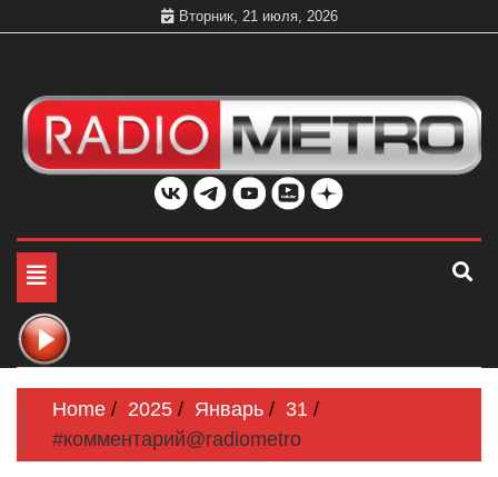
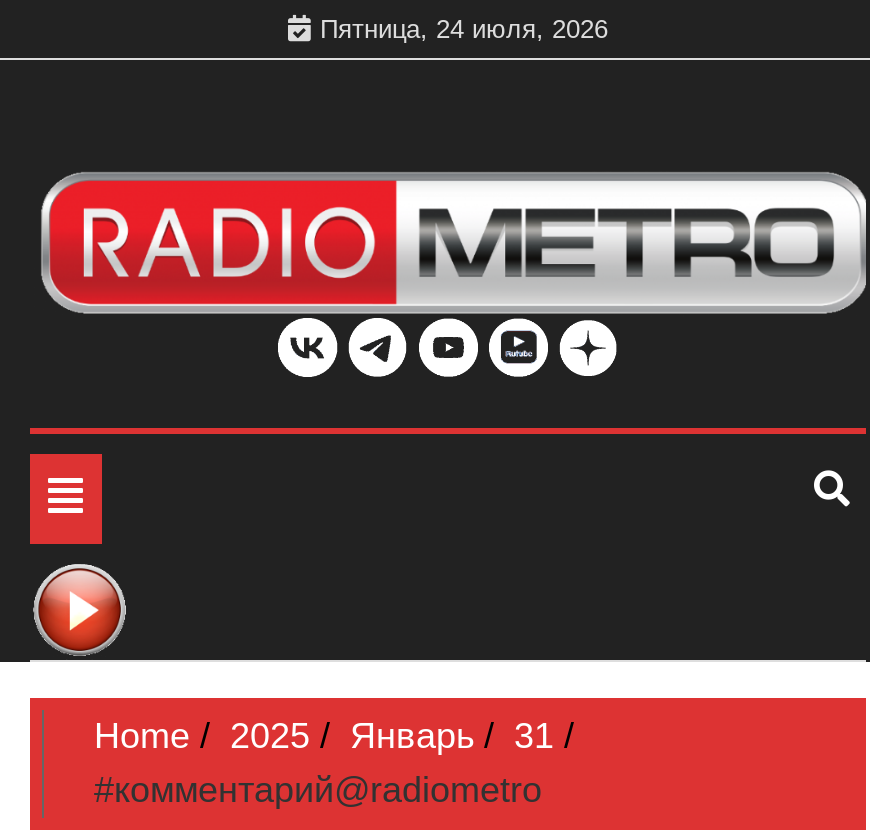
- Вторник, 21 июля, 2026
+ Пятница, 24 июля, 2026
